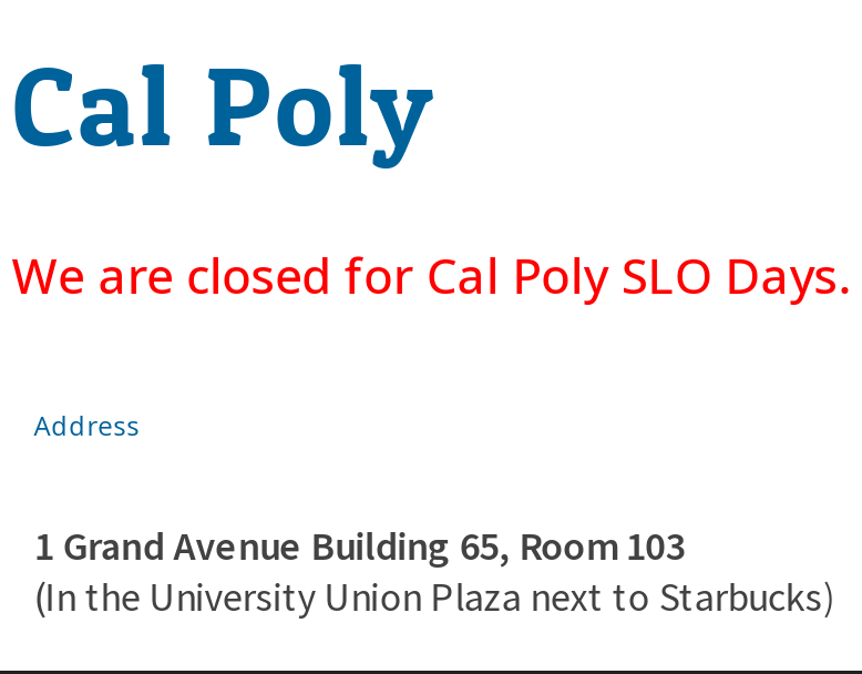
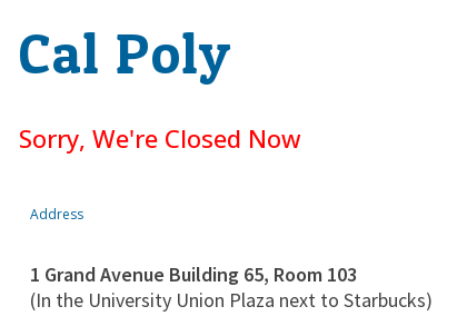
- We are closed for Cal Poly SLO Days.
+ Sorry, We're Closed Now
